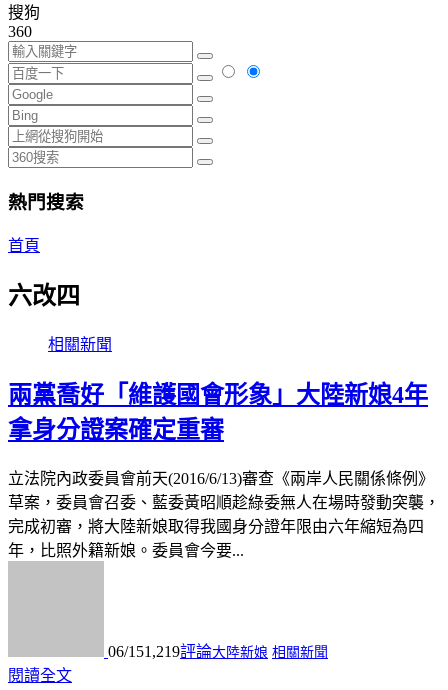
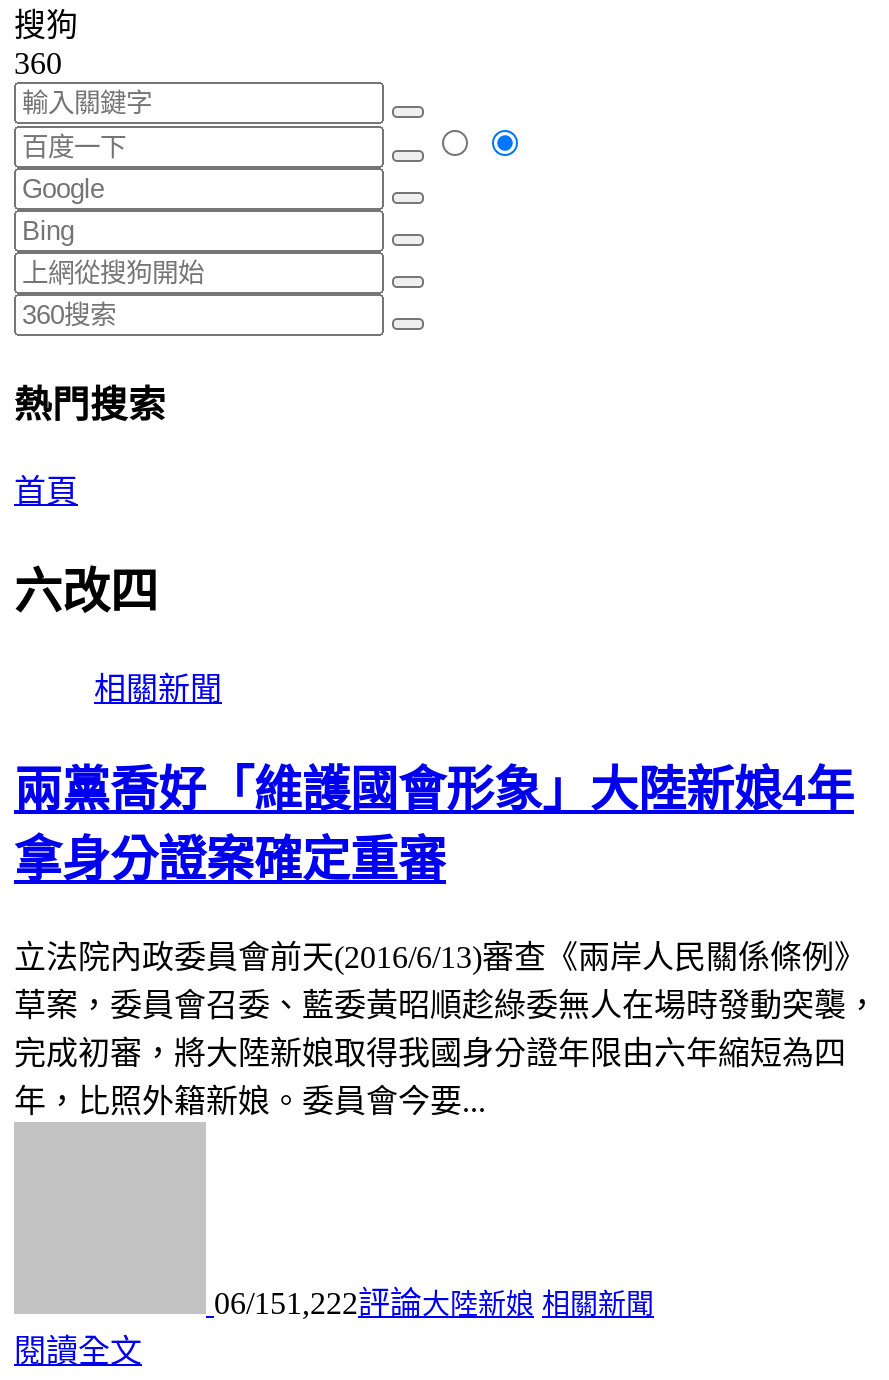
- 06/151,219評論大陸新娘 相關新聞
+ 06/151,222評論大陸新娘 相關新聞
